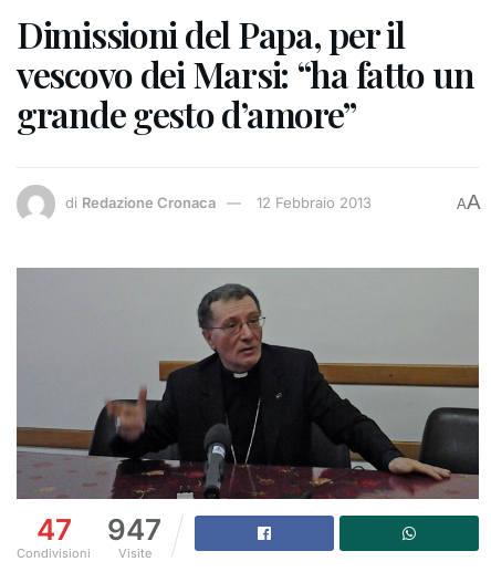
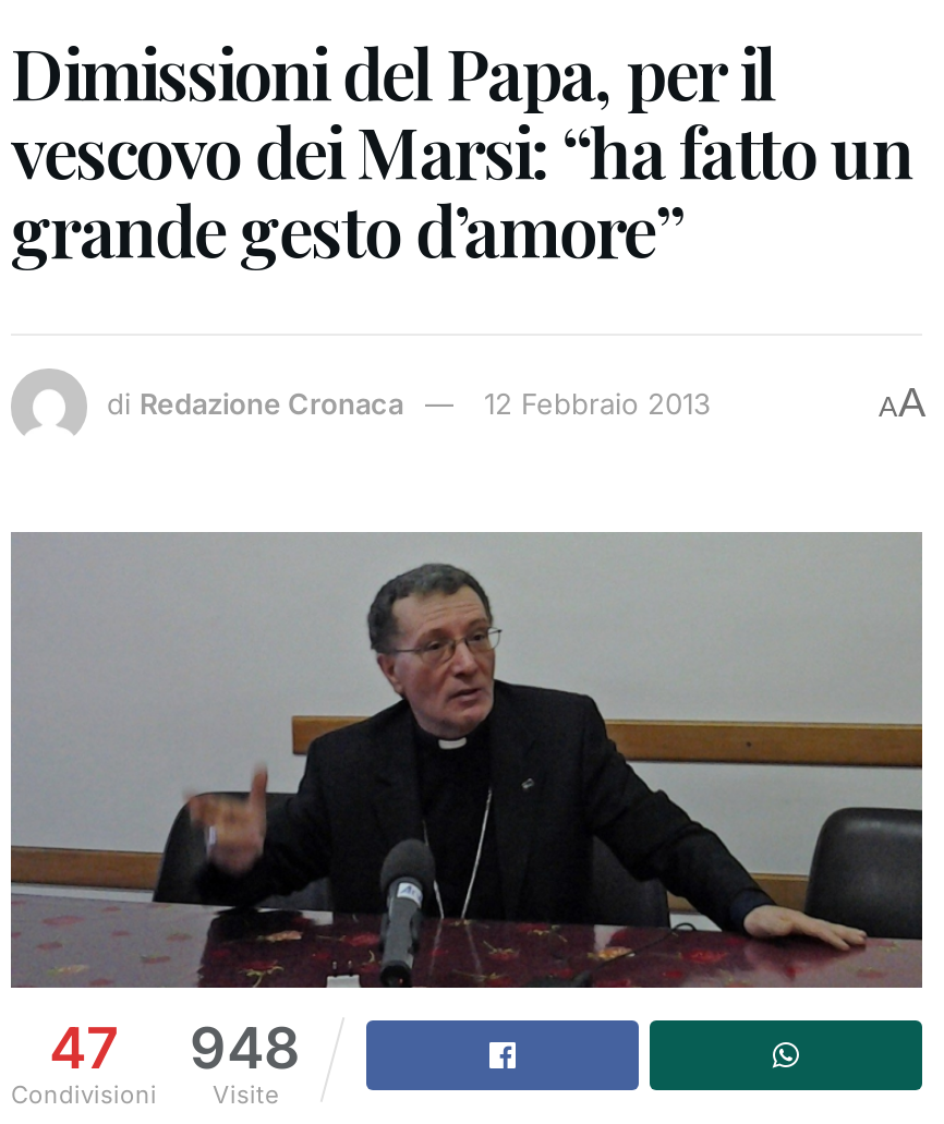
- 47 947
+ 47 948
